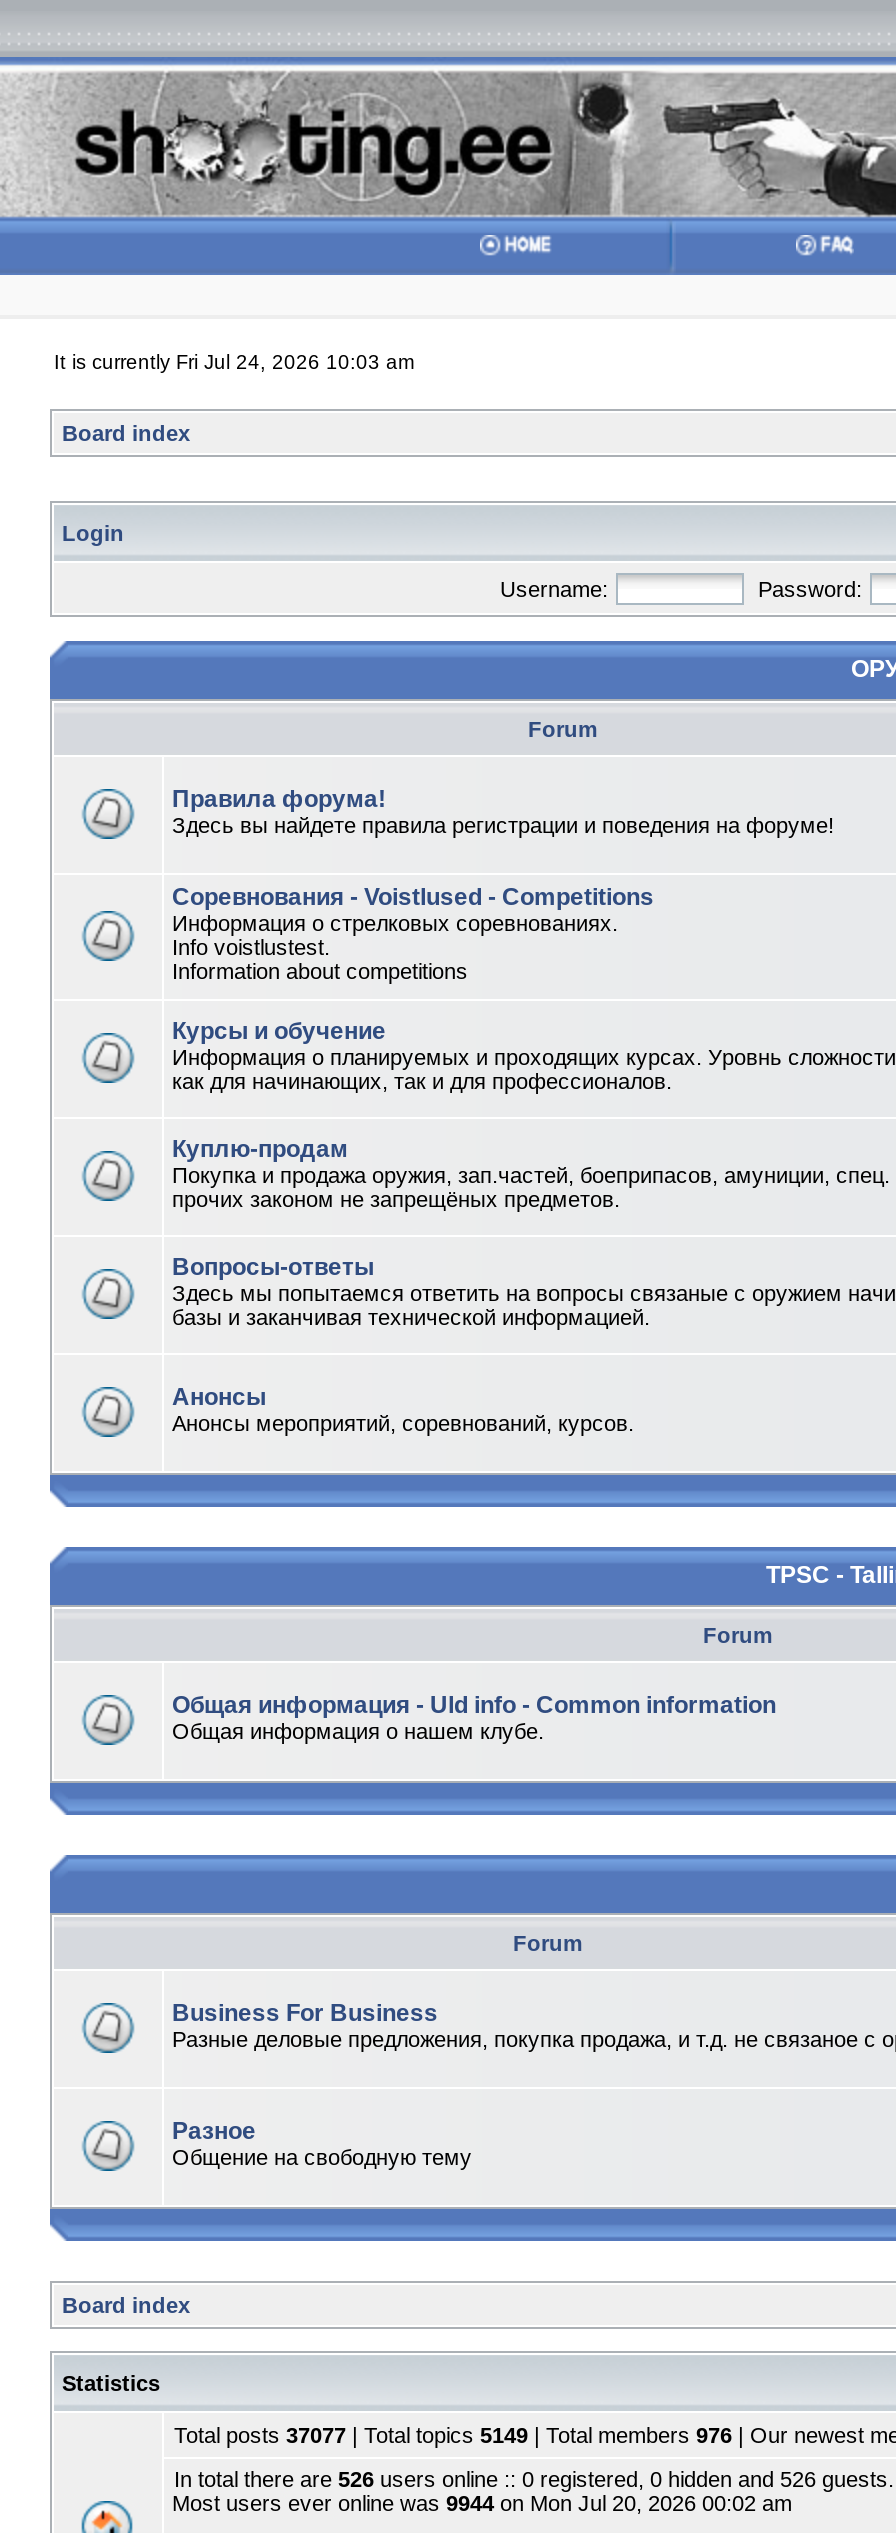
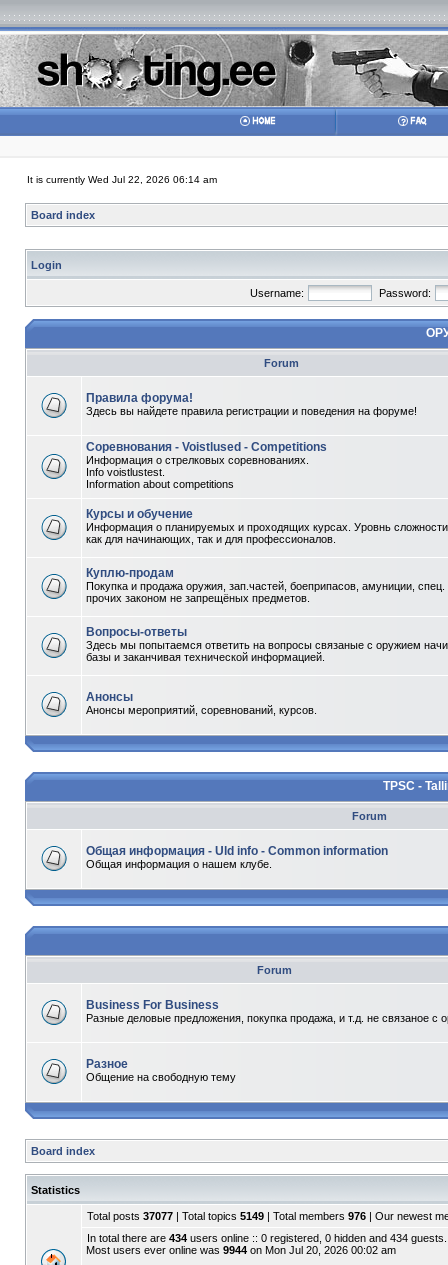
- It is currently Fri Jul 24, 2026 10:03 am
+ It is currently Wed Jul 22, 2026 06:14 am

- In total there are 526 users online :: 0 registered, 0 hidden and 526 guests.
+ In total there are 434 users online :: 0 registered, 0 hidden and 434 guests.
